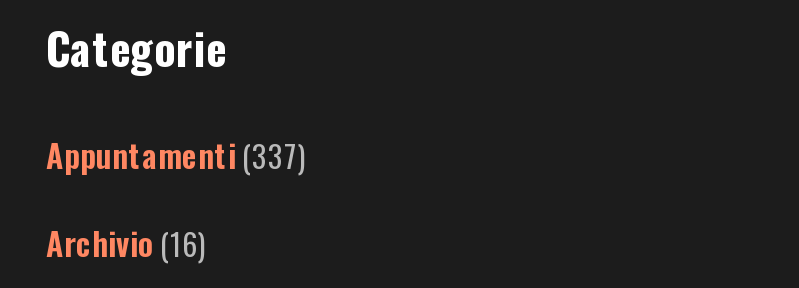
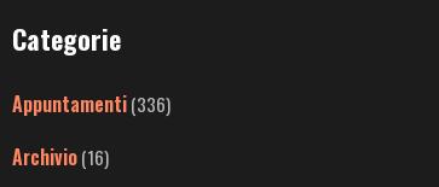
- Appuntamenti (337)
+ Appuntamenti (336)
